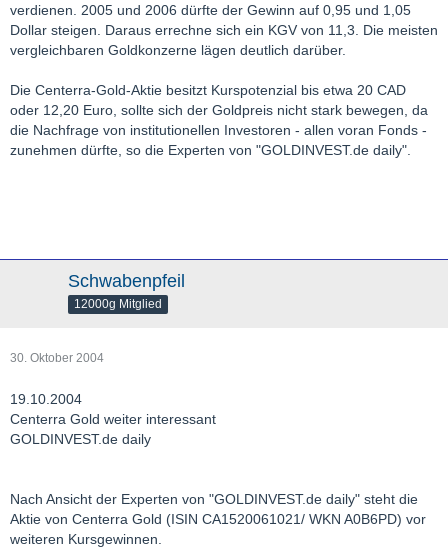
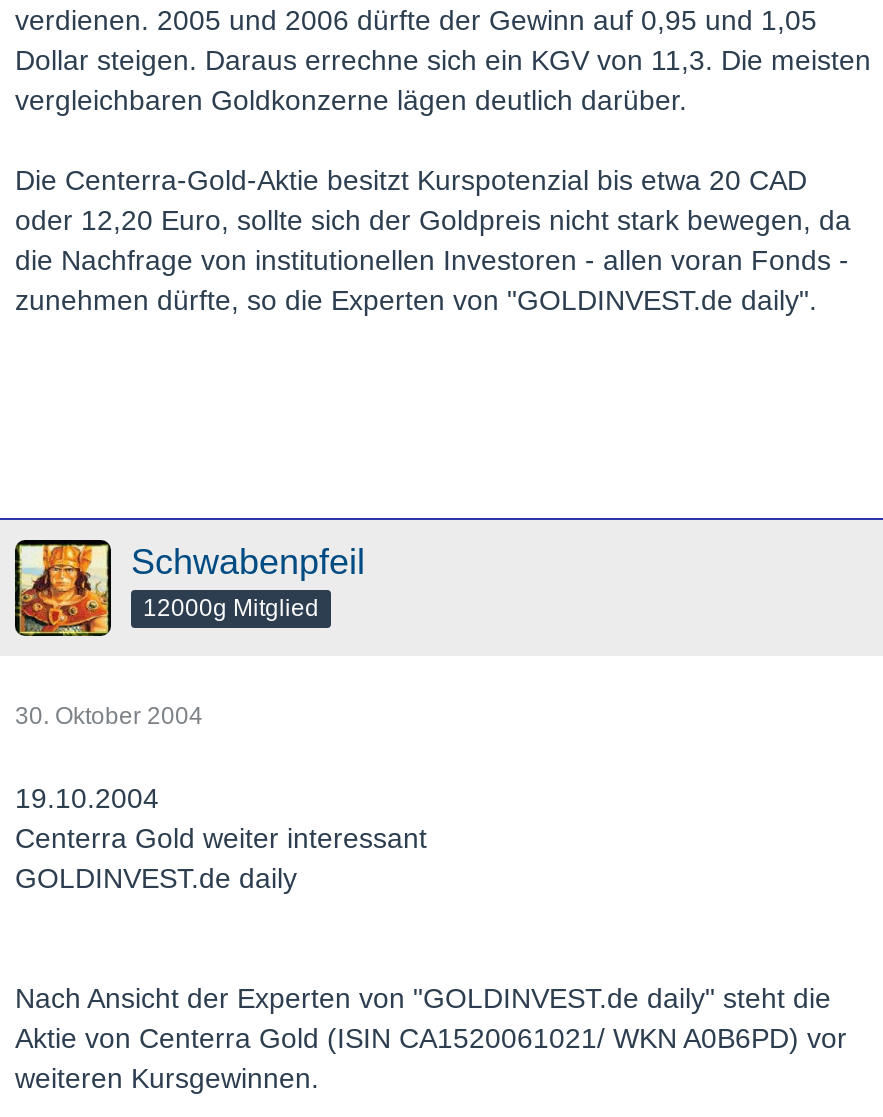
+ [image]
